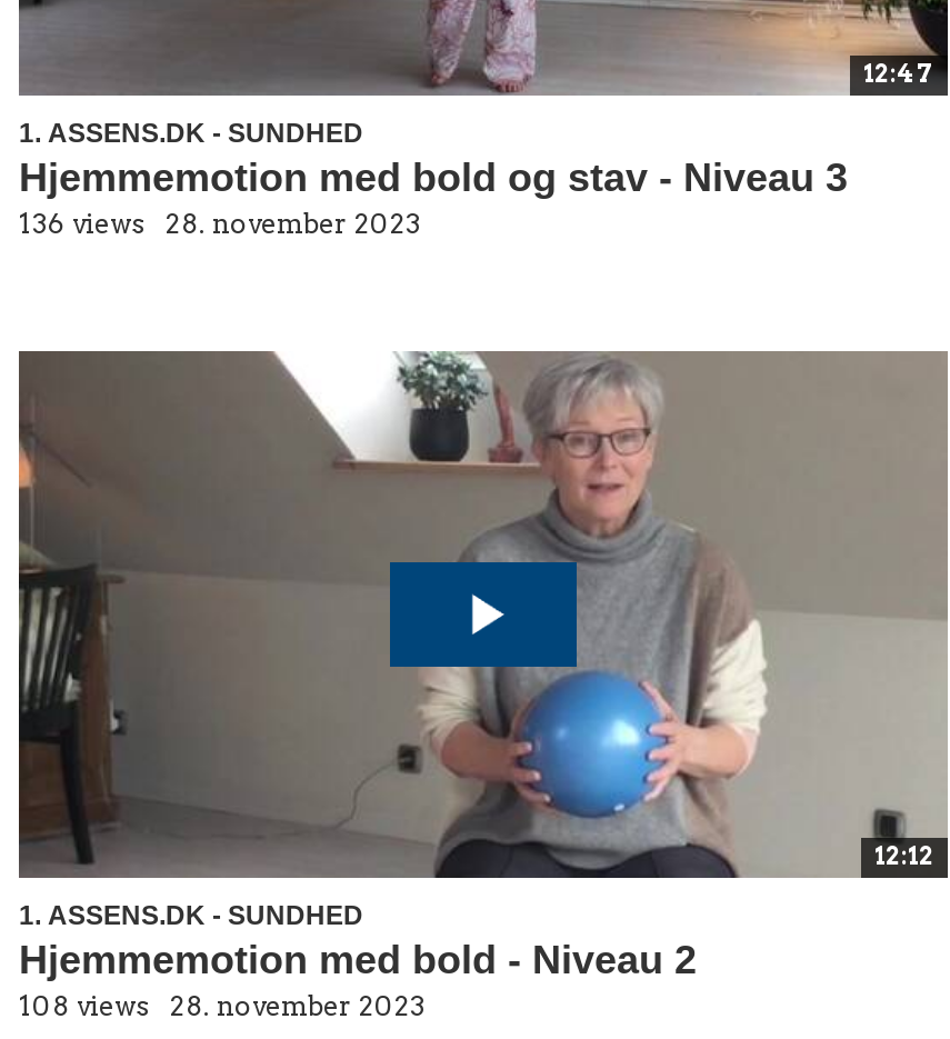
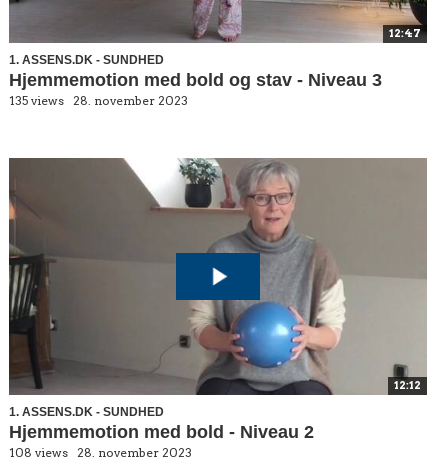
- 136 views 28. november 2023
+ 135 views 28. november 2023
